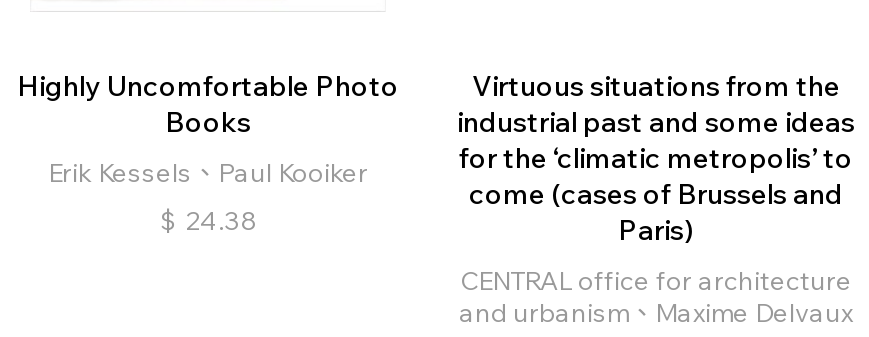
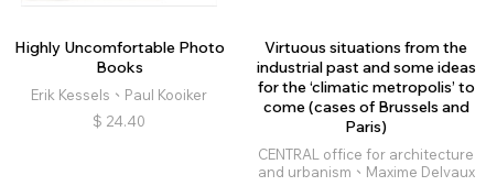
- $ 24.38
+ $ 24.40
